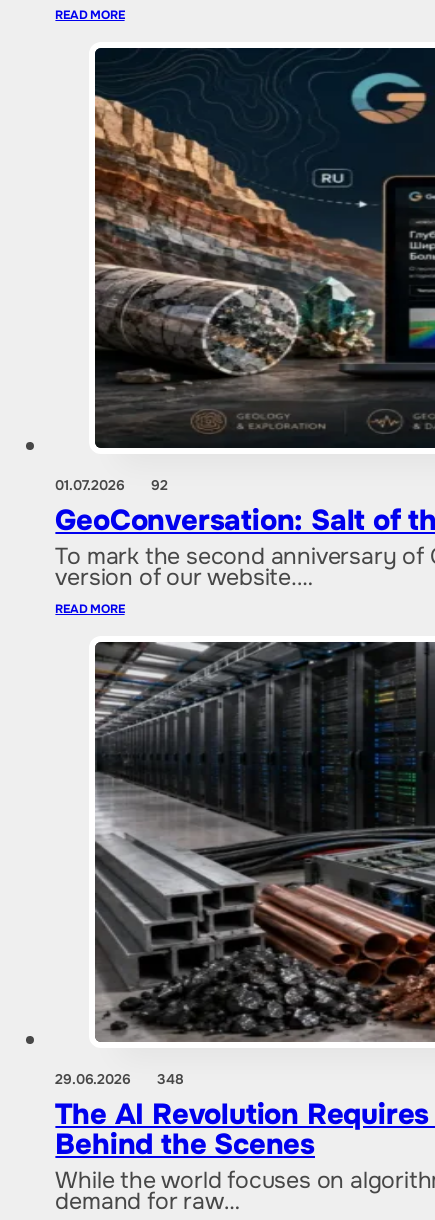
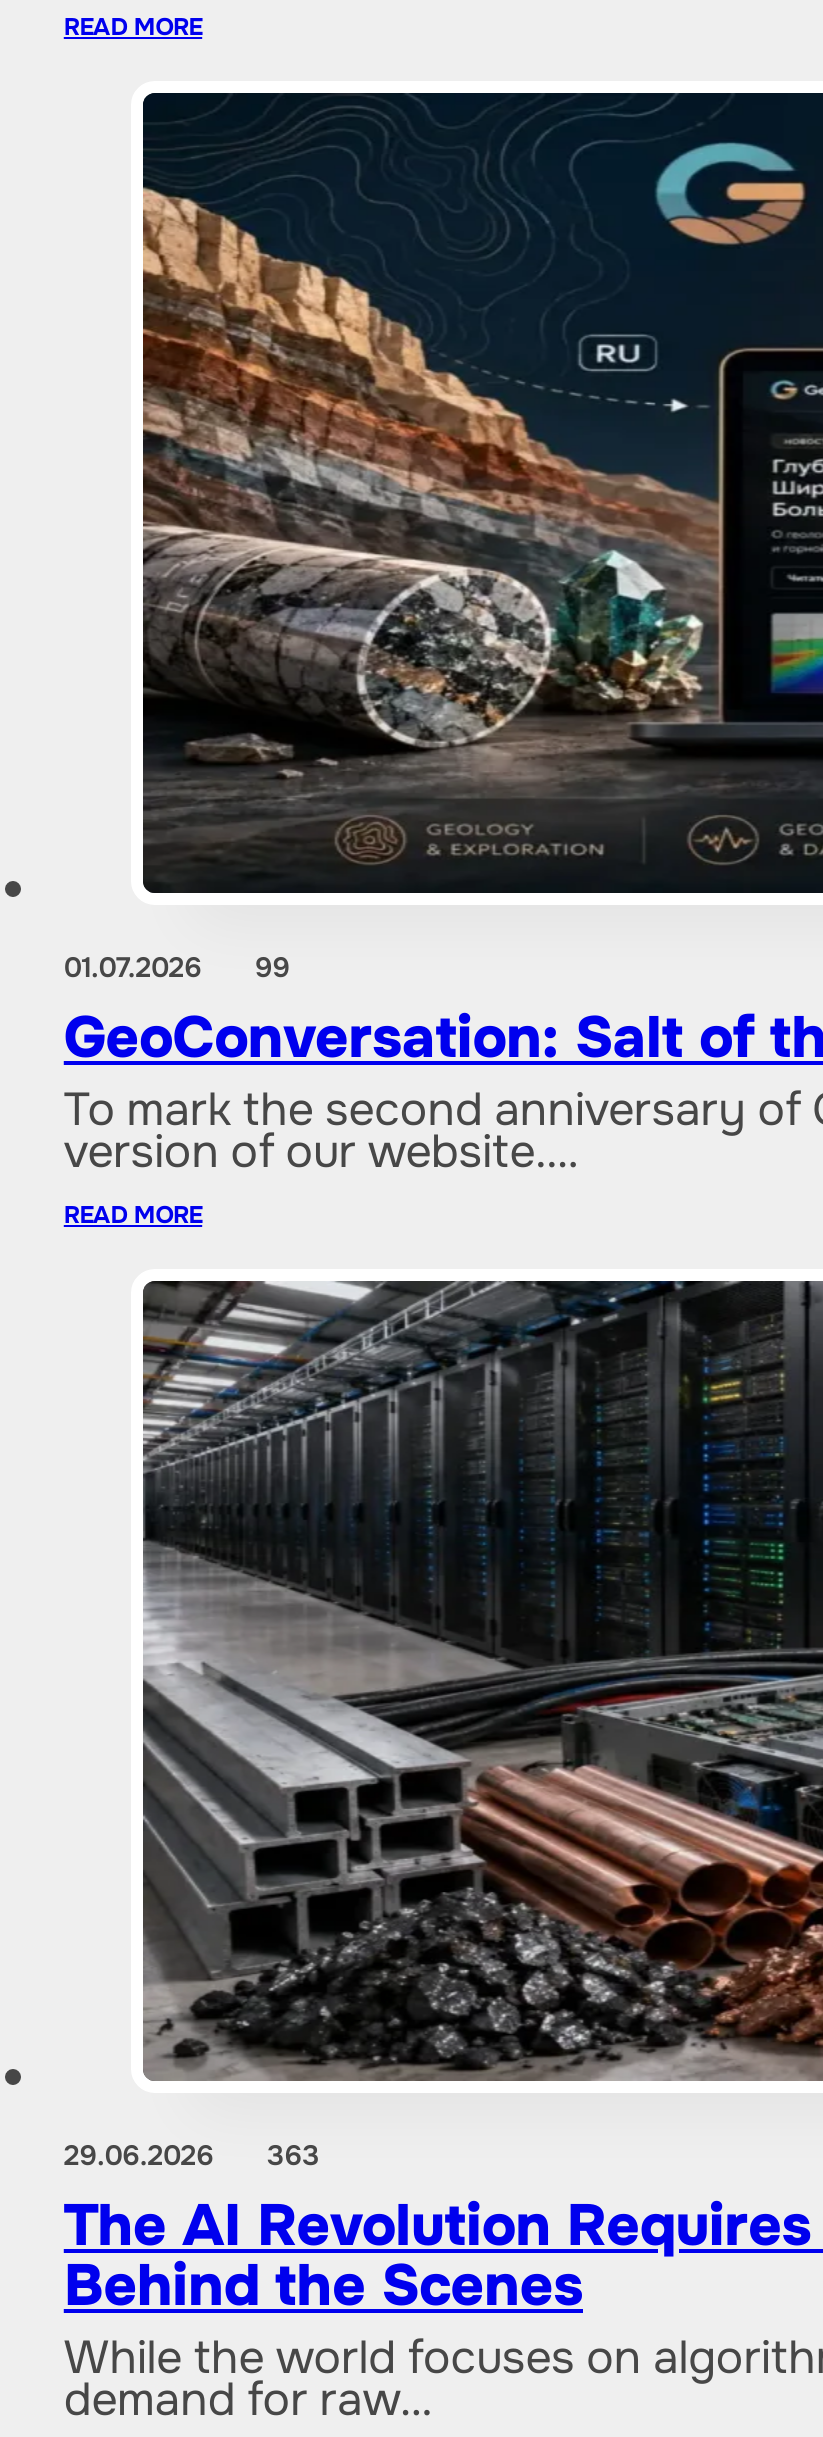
- 01.07.2026 92
+ 01.07.2026 99

- 29.06.2026 348
+ 29.06.2026 363
